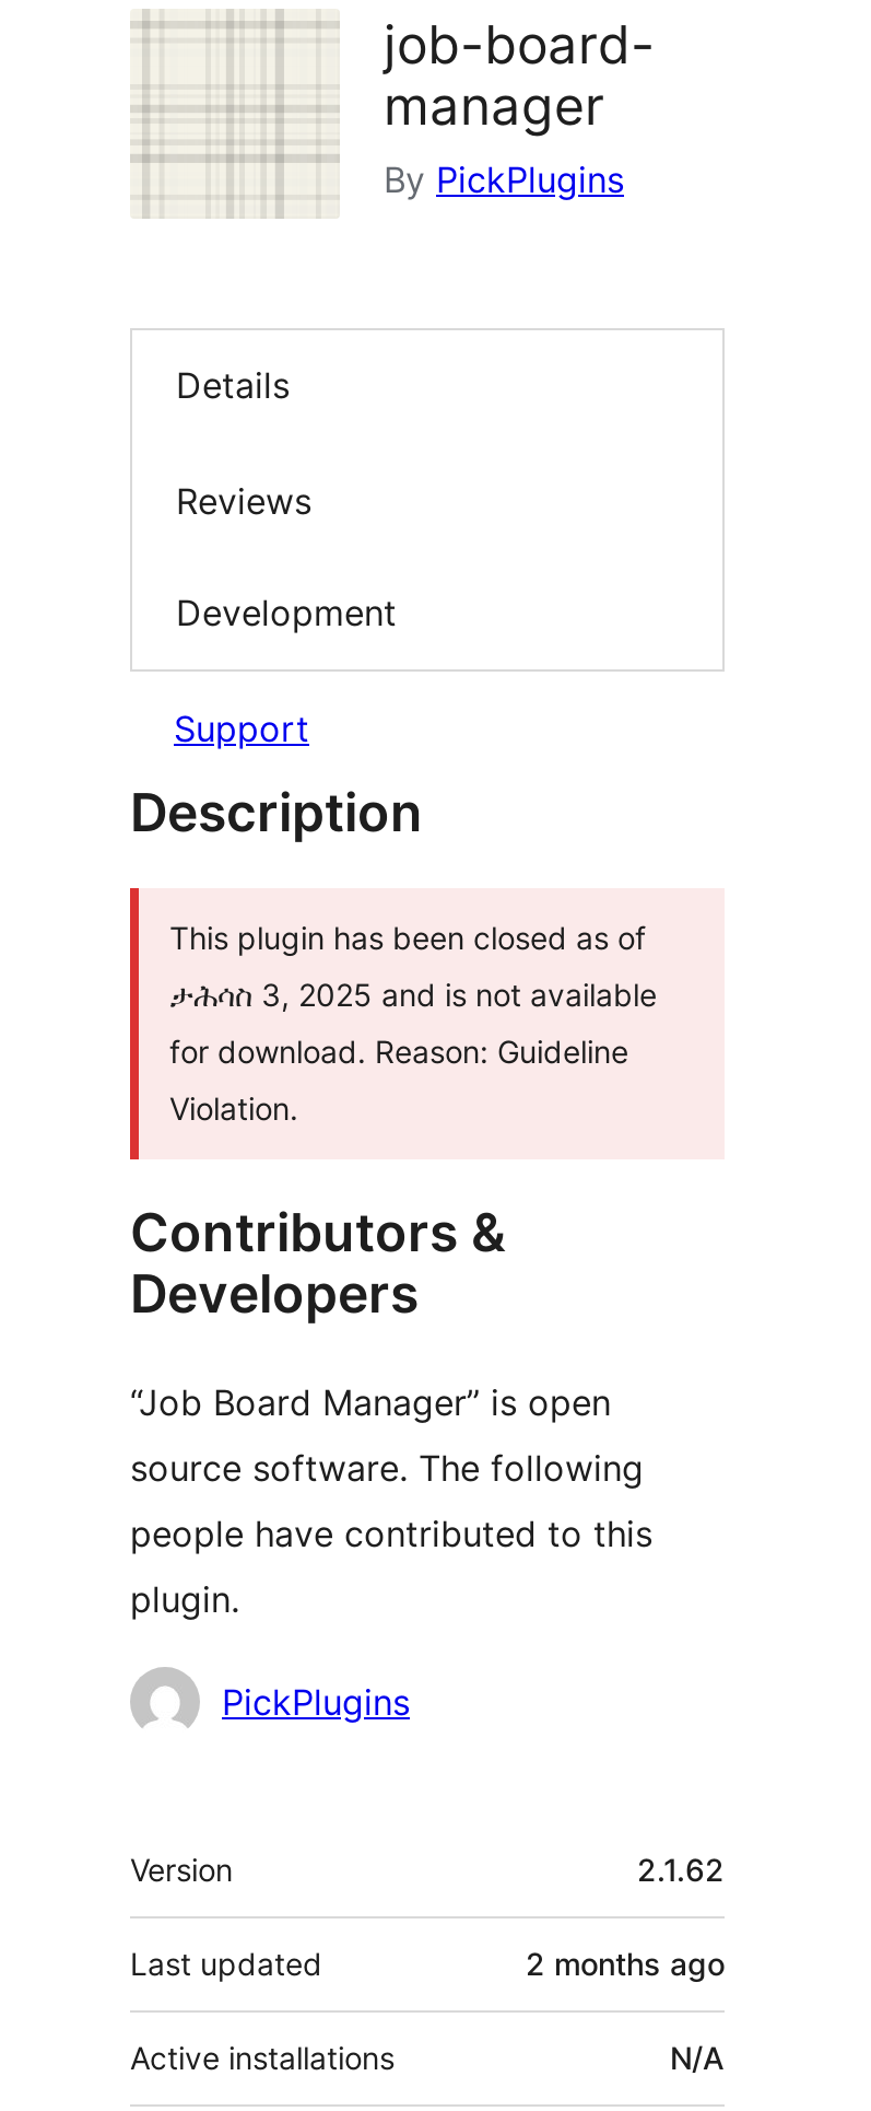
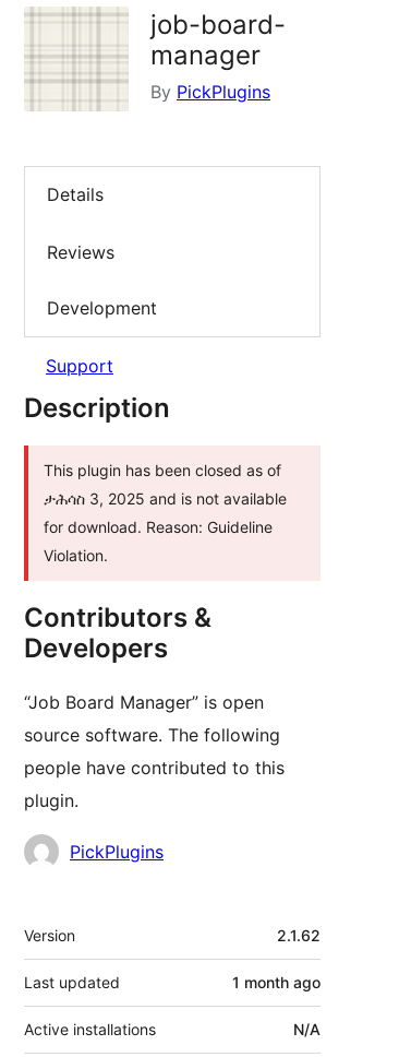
- 2 months ago
+ 1 month ago
